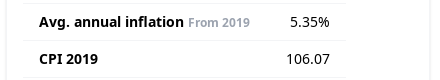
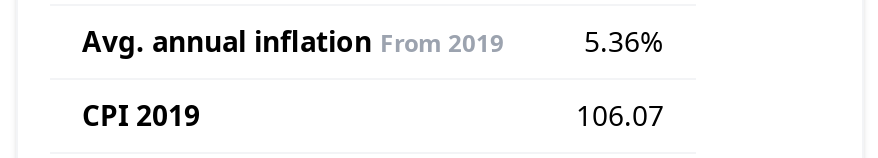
- 5.35%
+ 5.36%
